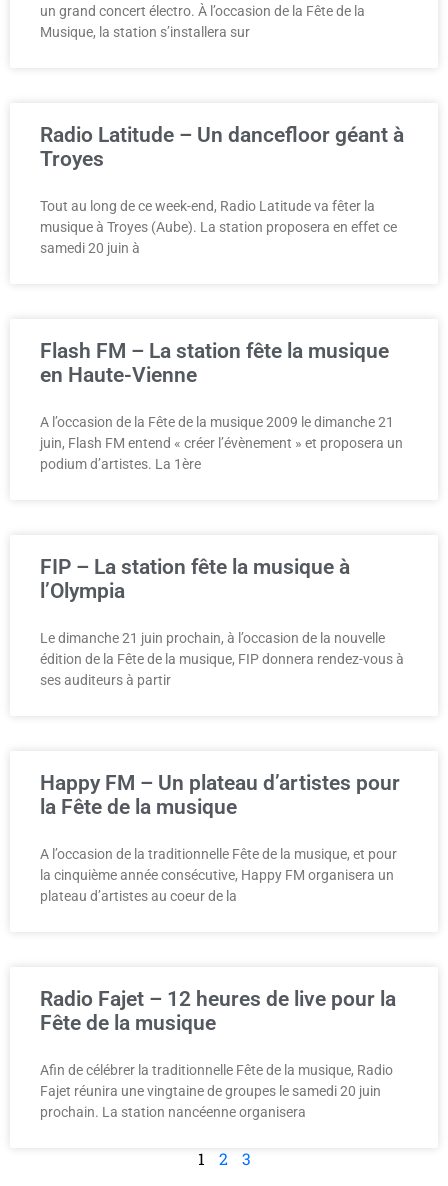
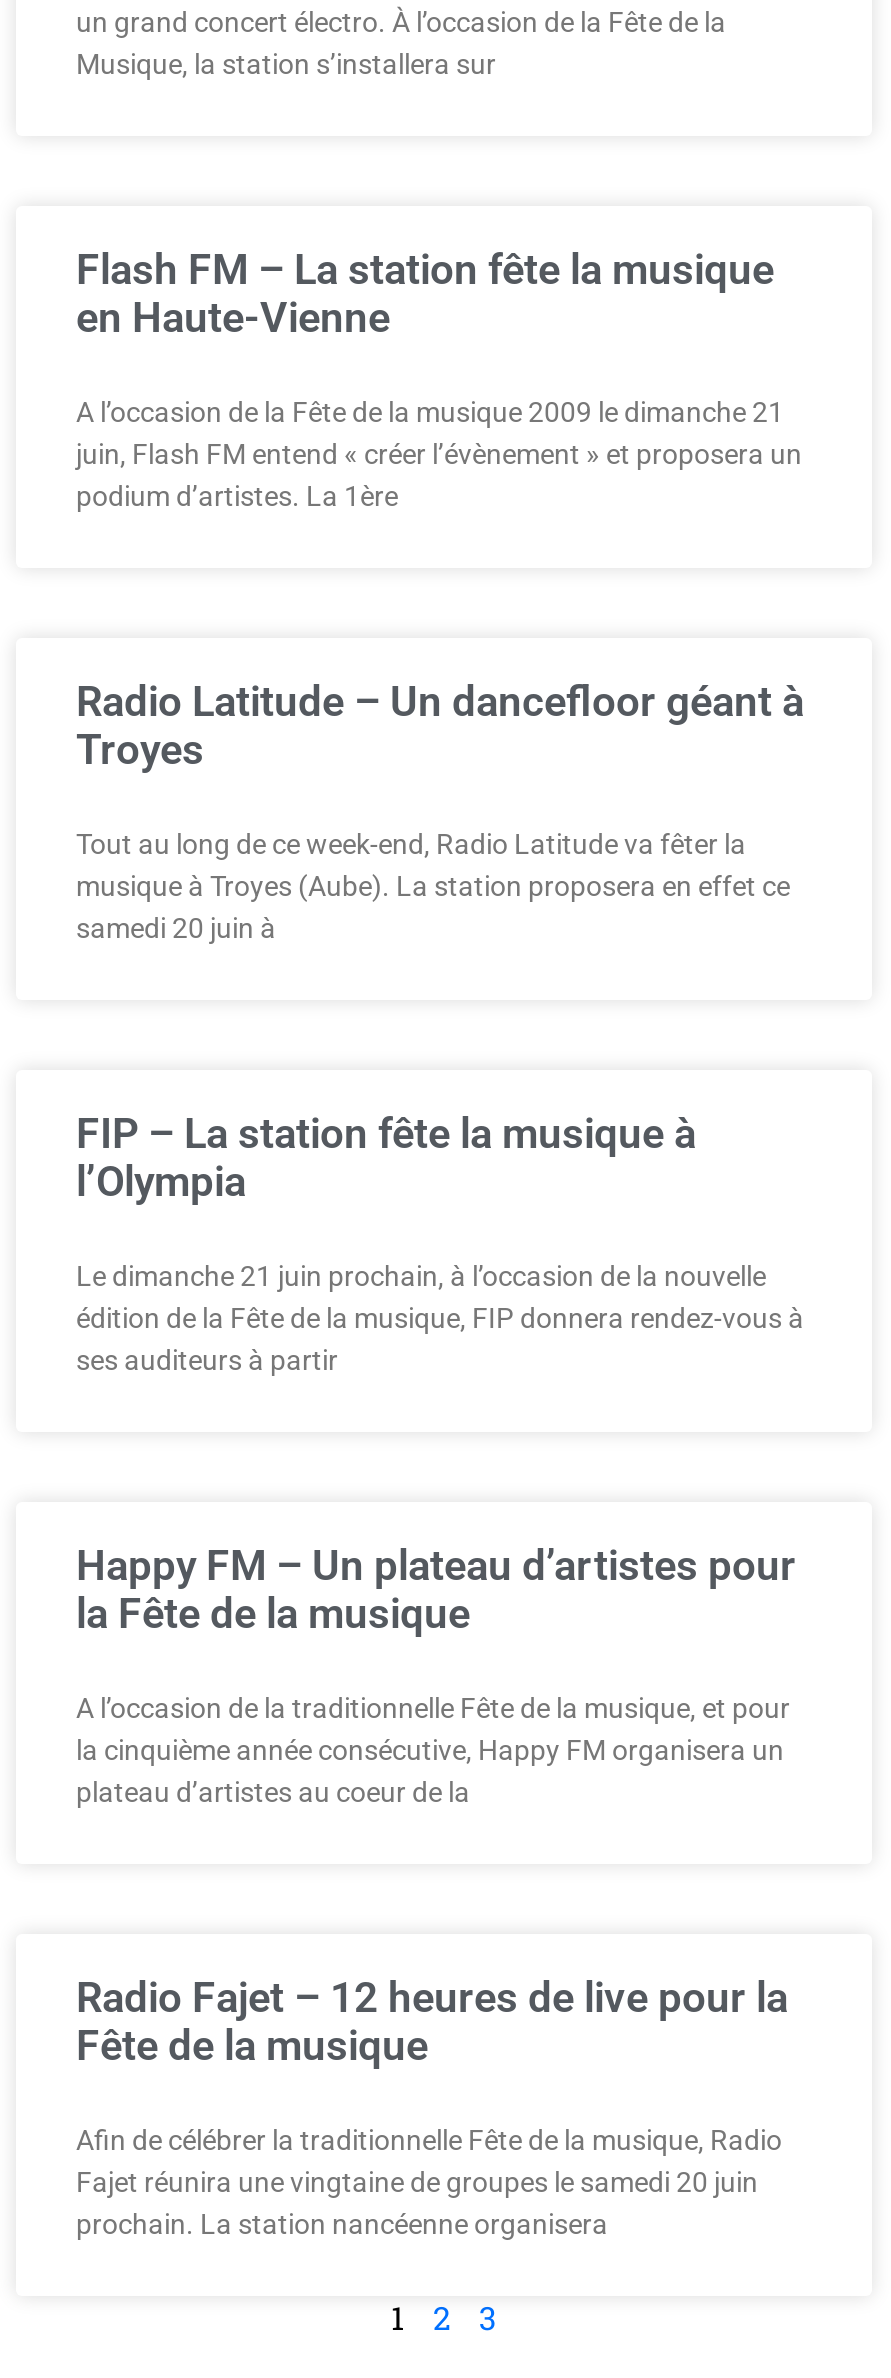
moved down: Radio Latitude – Un dancefloor géant à | Troyes | Tout au long de ce week-end, Radio Latitude va fêter la | musique à Troyes (Aube). La station proposera en effet ce | samedi 20 juin à

moved up: Flash FM – La station fête la musique | en Haute-Vienne | A l’occasion de la Fête de la musique 2009 le dimanche 21 | juin, Flash FM entend « créer l’évènement » et proposera un | podium d’artistes. La 1ère
